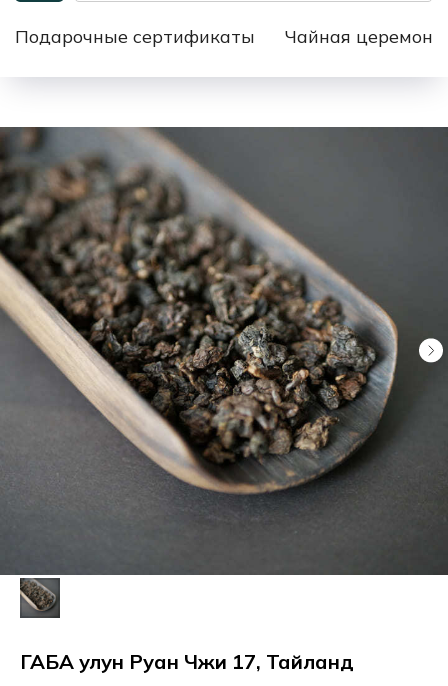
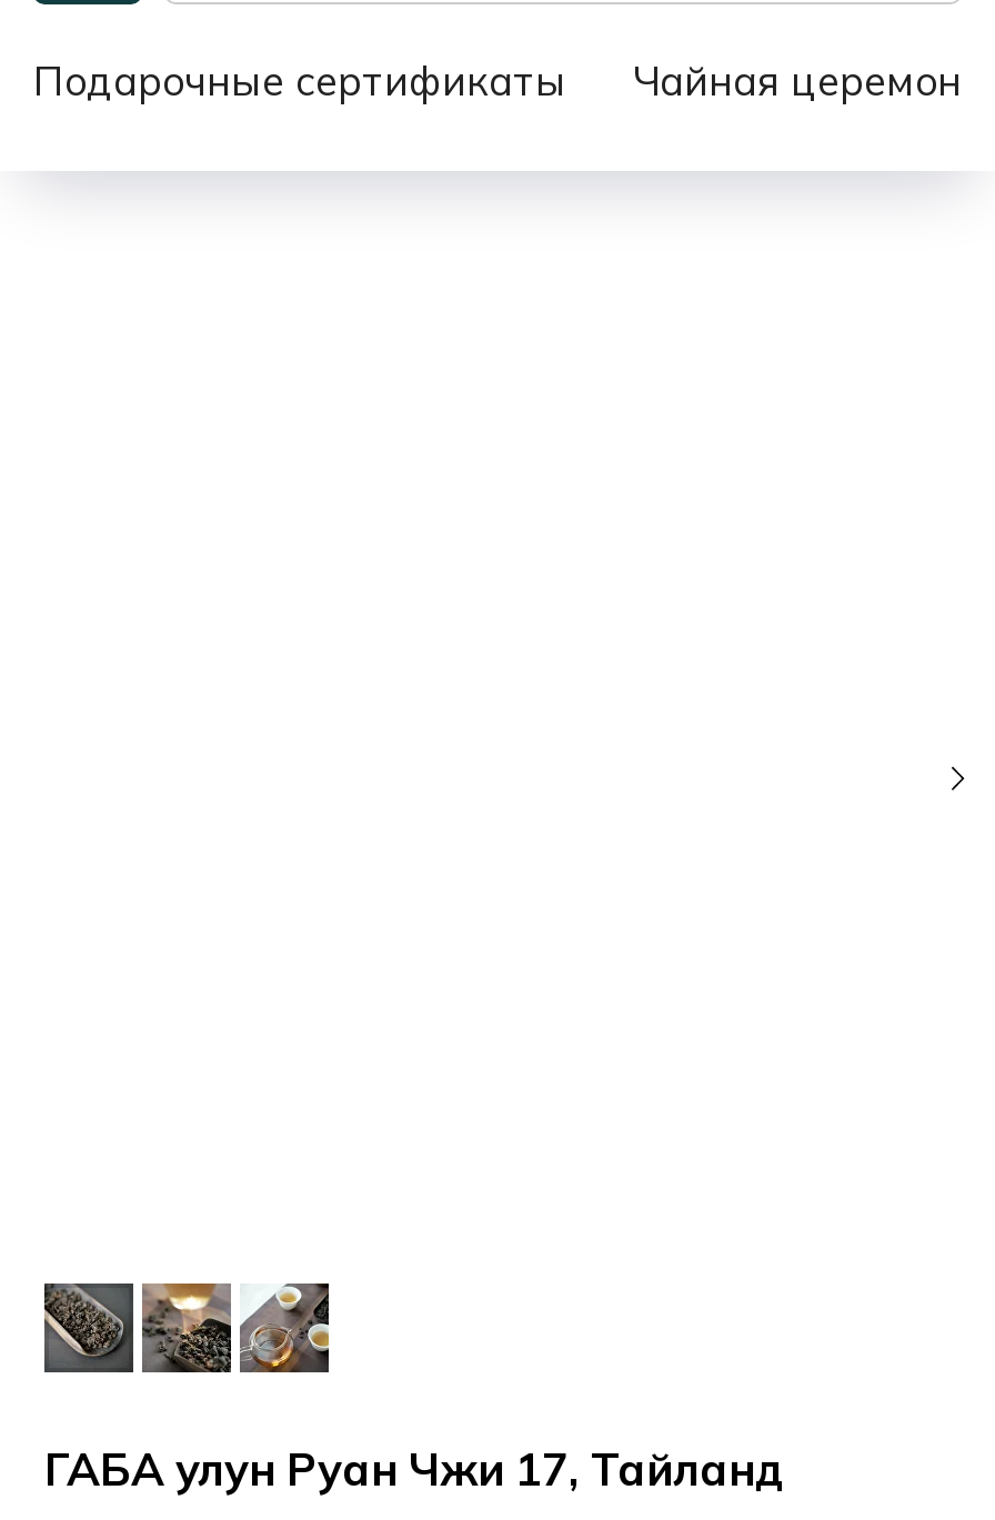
- [image]
